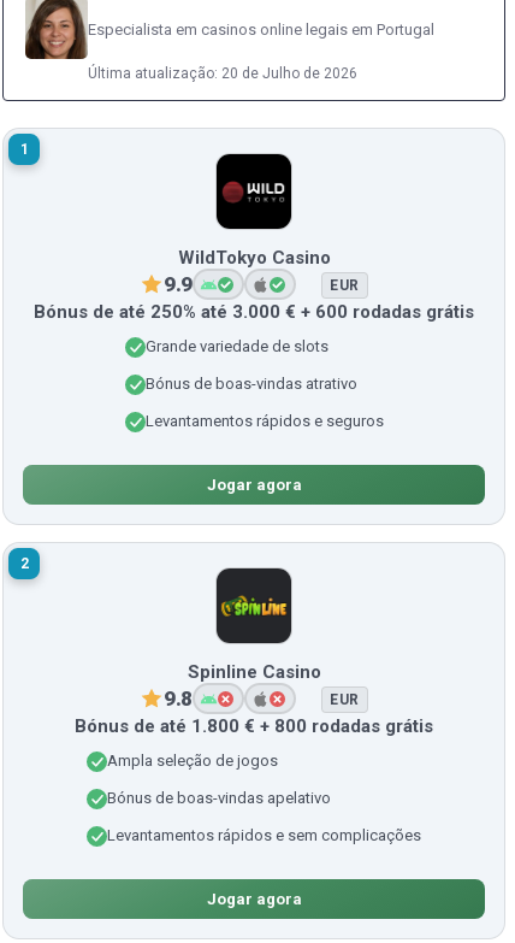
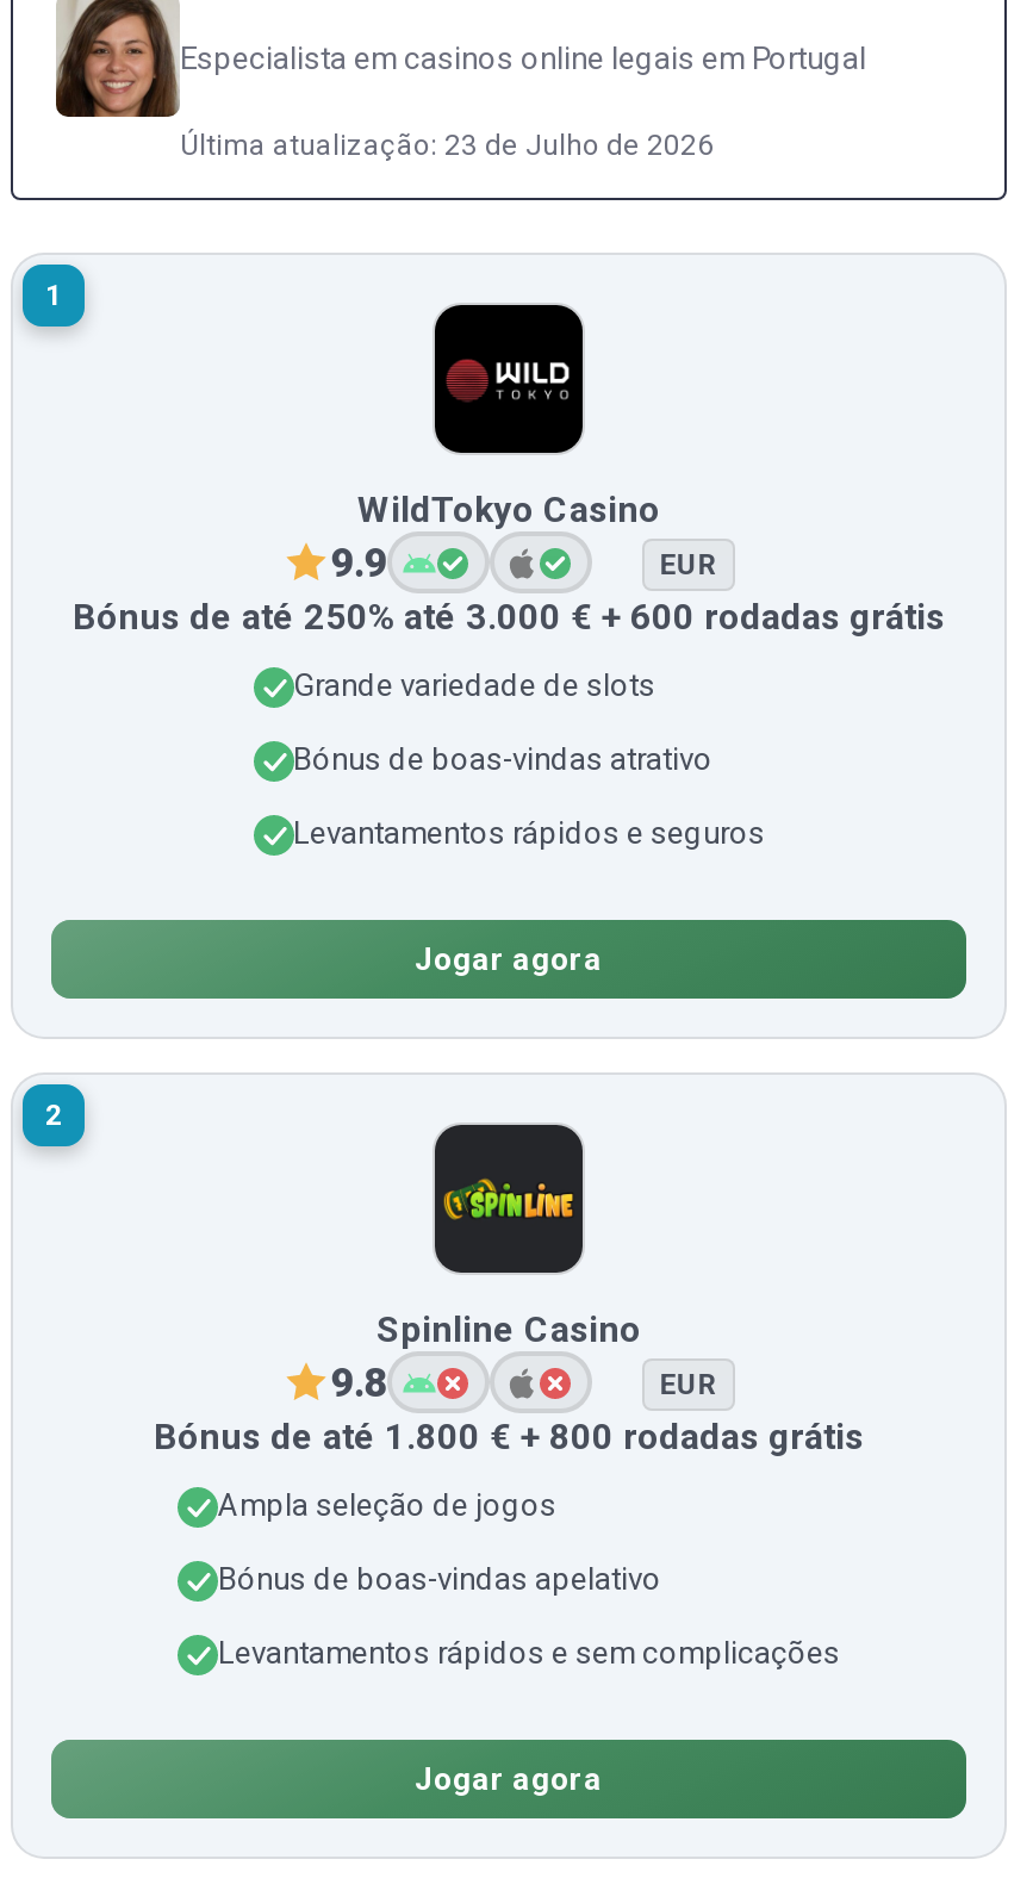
- Última atualização: 20 de Julho de 2026
+ Última atualização: 23 de Julho de 2026
